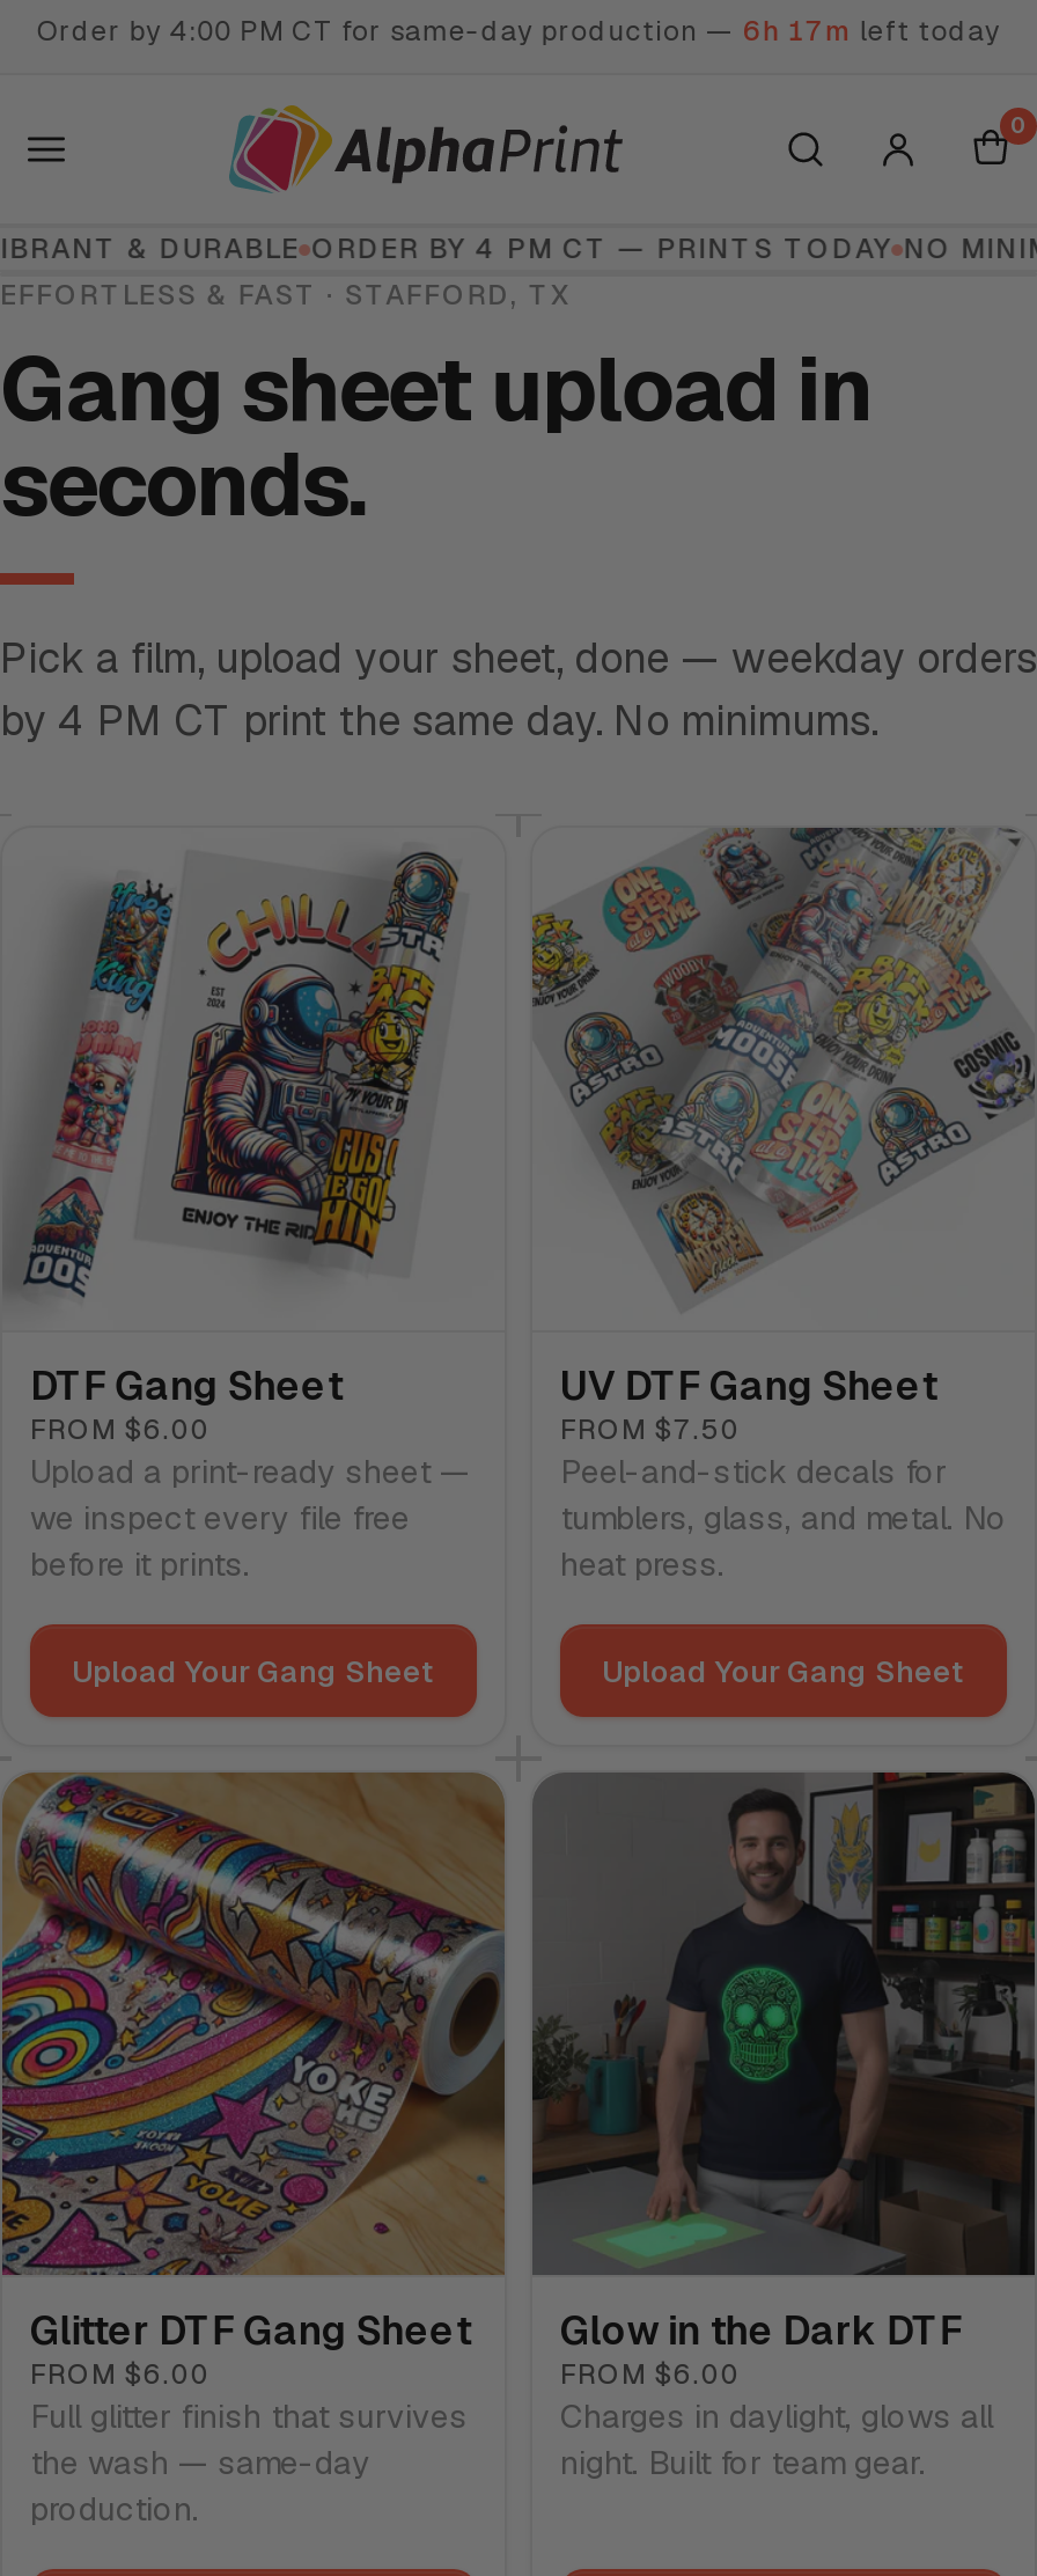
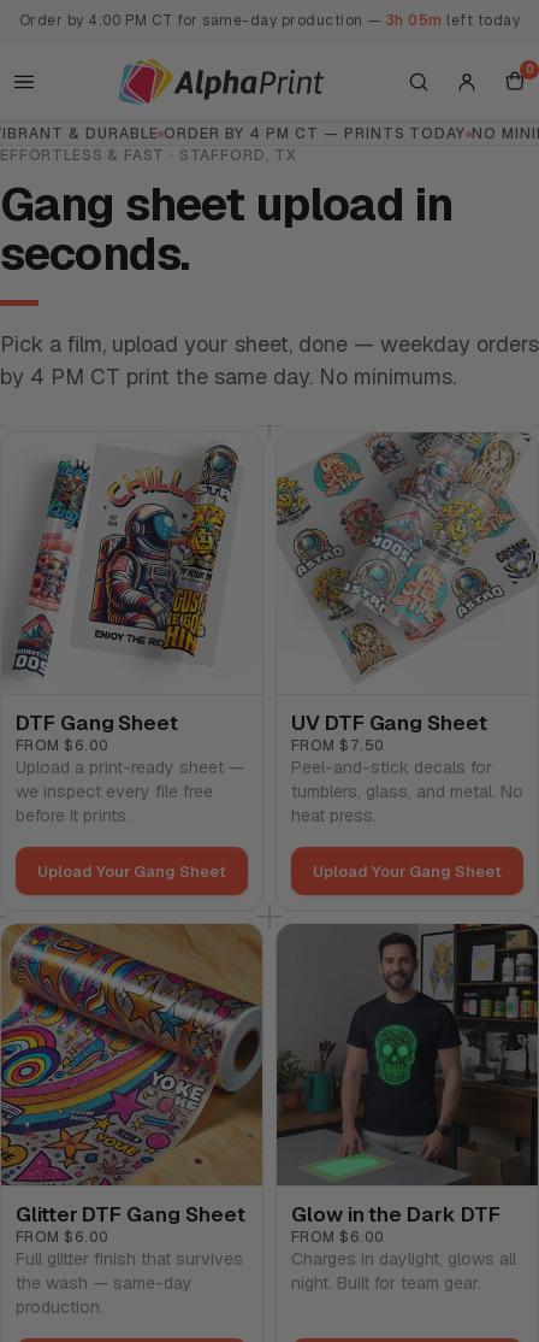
- Order by 4:00 PM CT for same-day production — 6h 17m left today
+ Order by 4:00 PM CT for same-day production — 3h 05m left today
